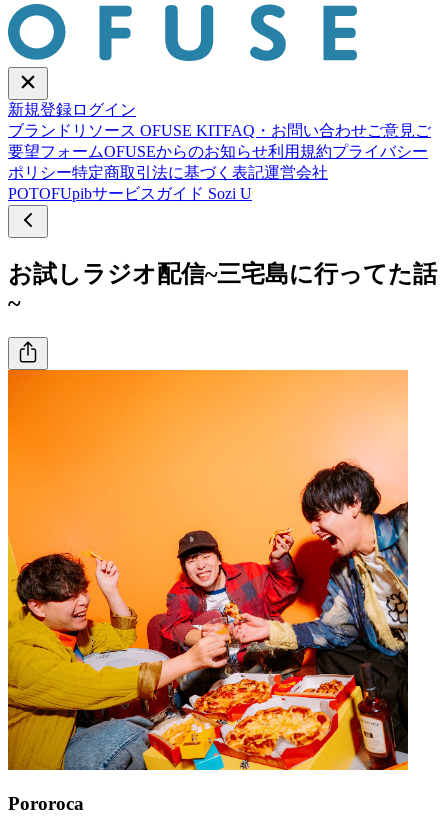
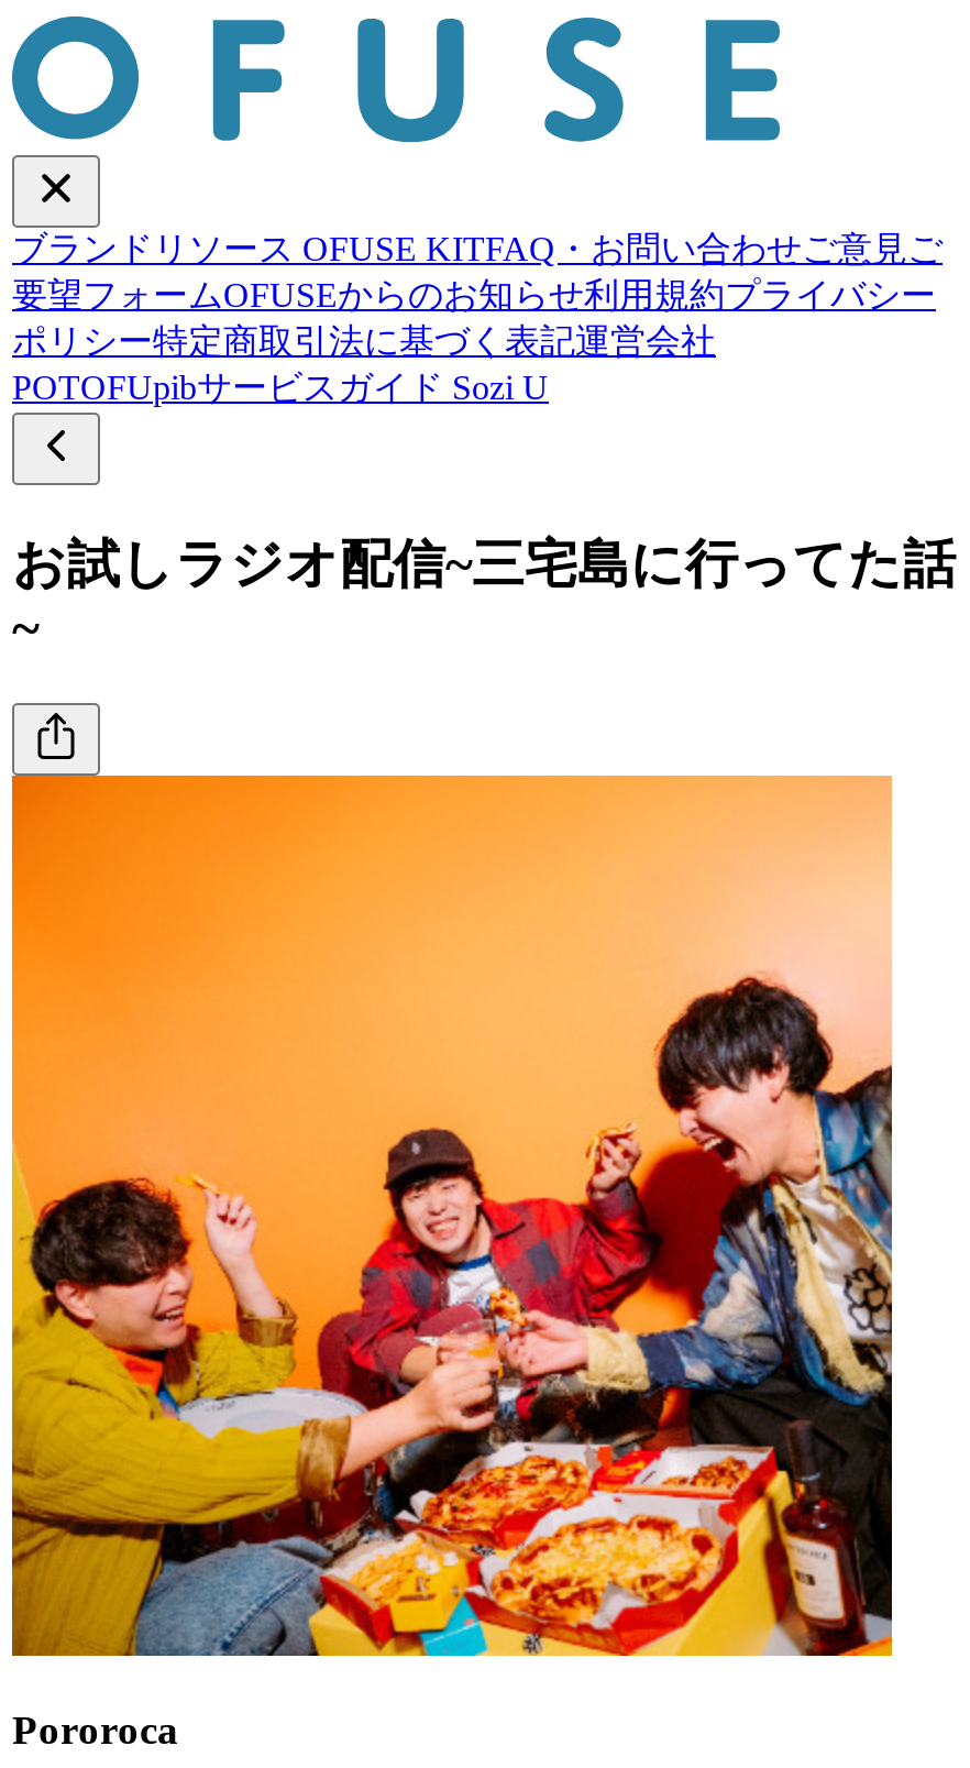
- 新規登録ログイン
